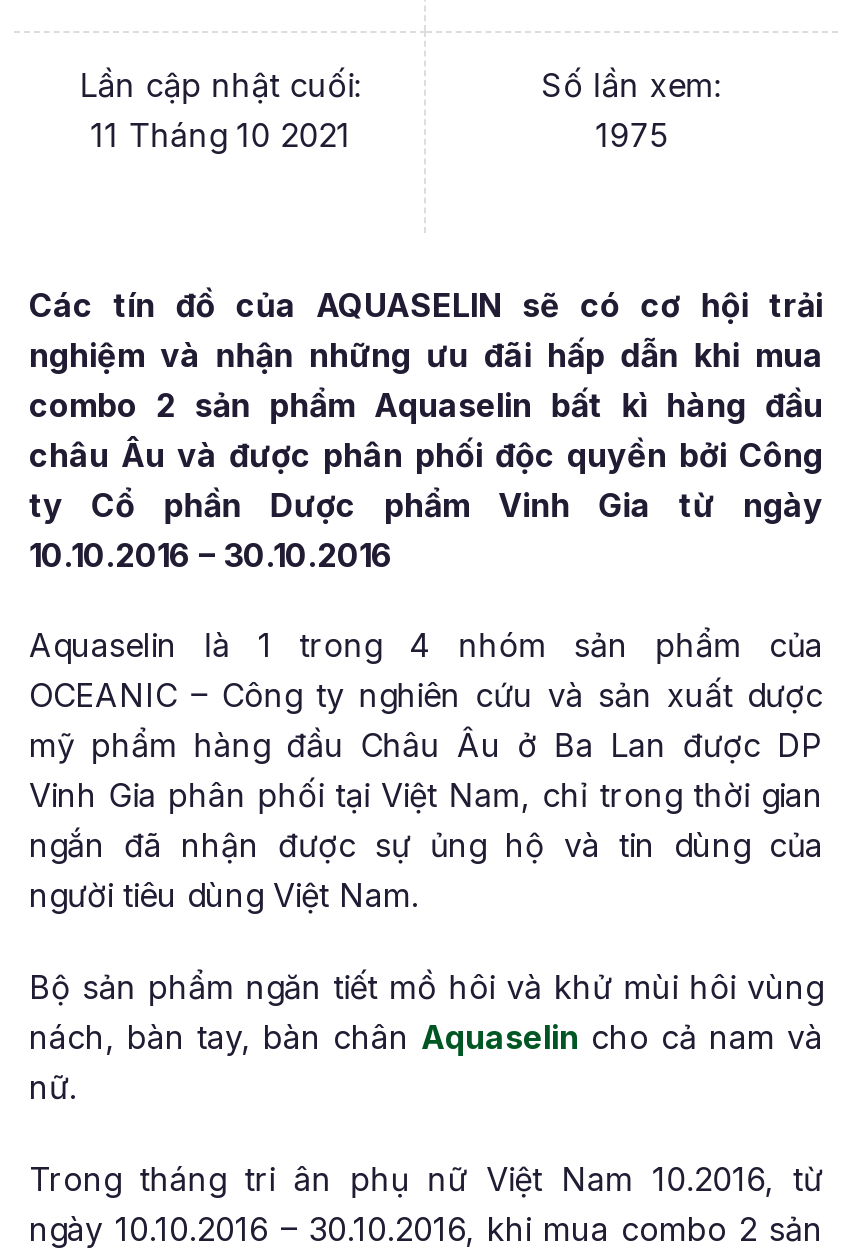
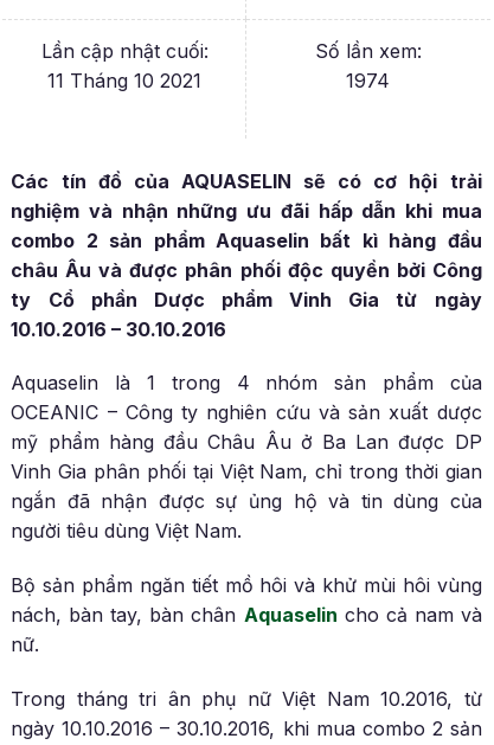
- 1975
+ 1974
